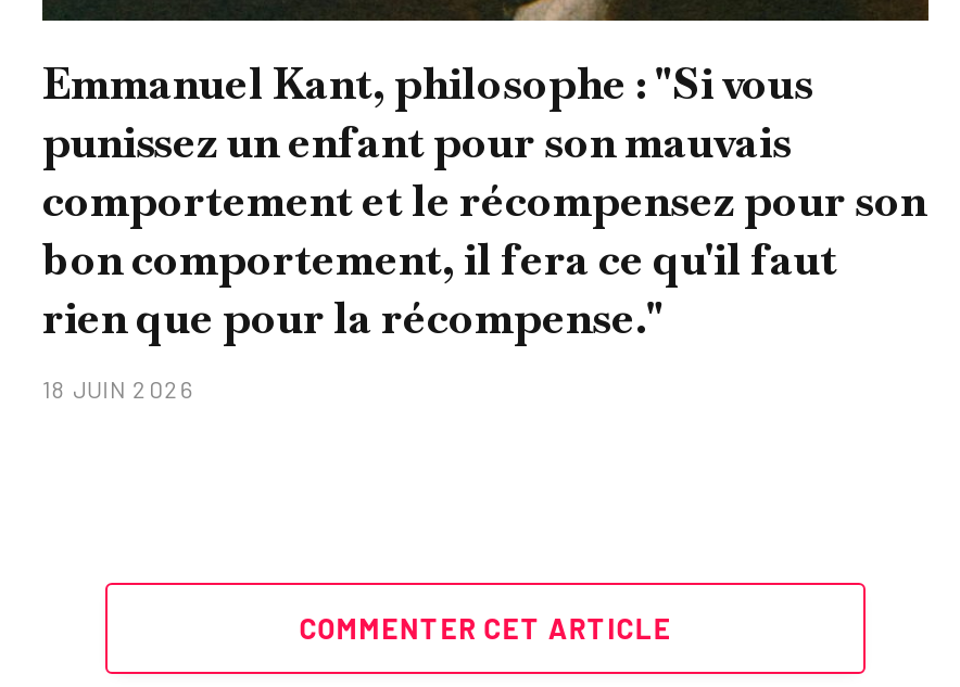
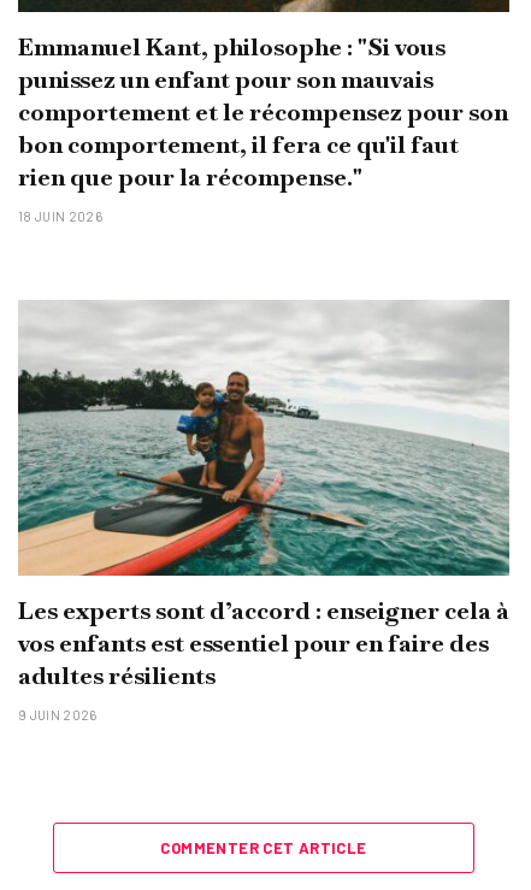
+ [image]
+ Les experts sont d’accord : enseigner cela à
+ vos enfants est essentiel pour en faire des
+ adultes résilients
+ 9 JUIN 2026
